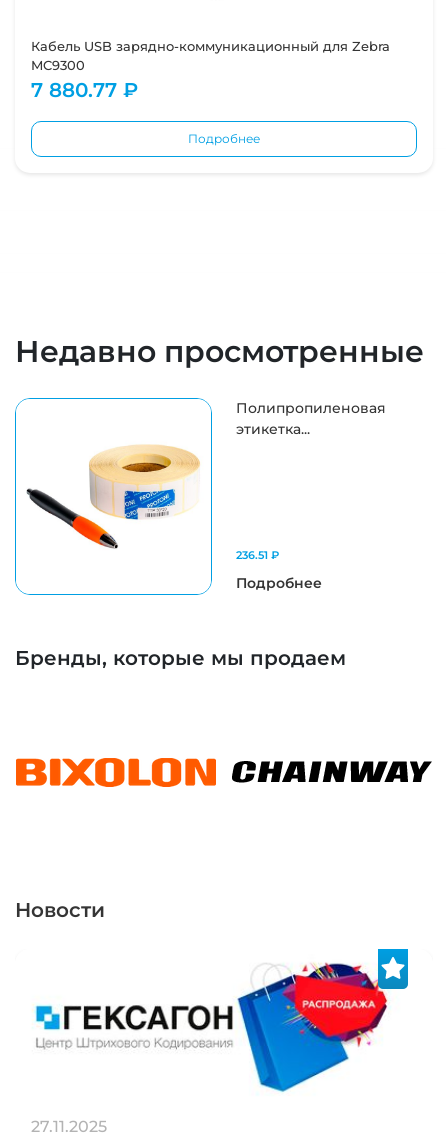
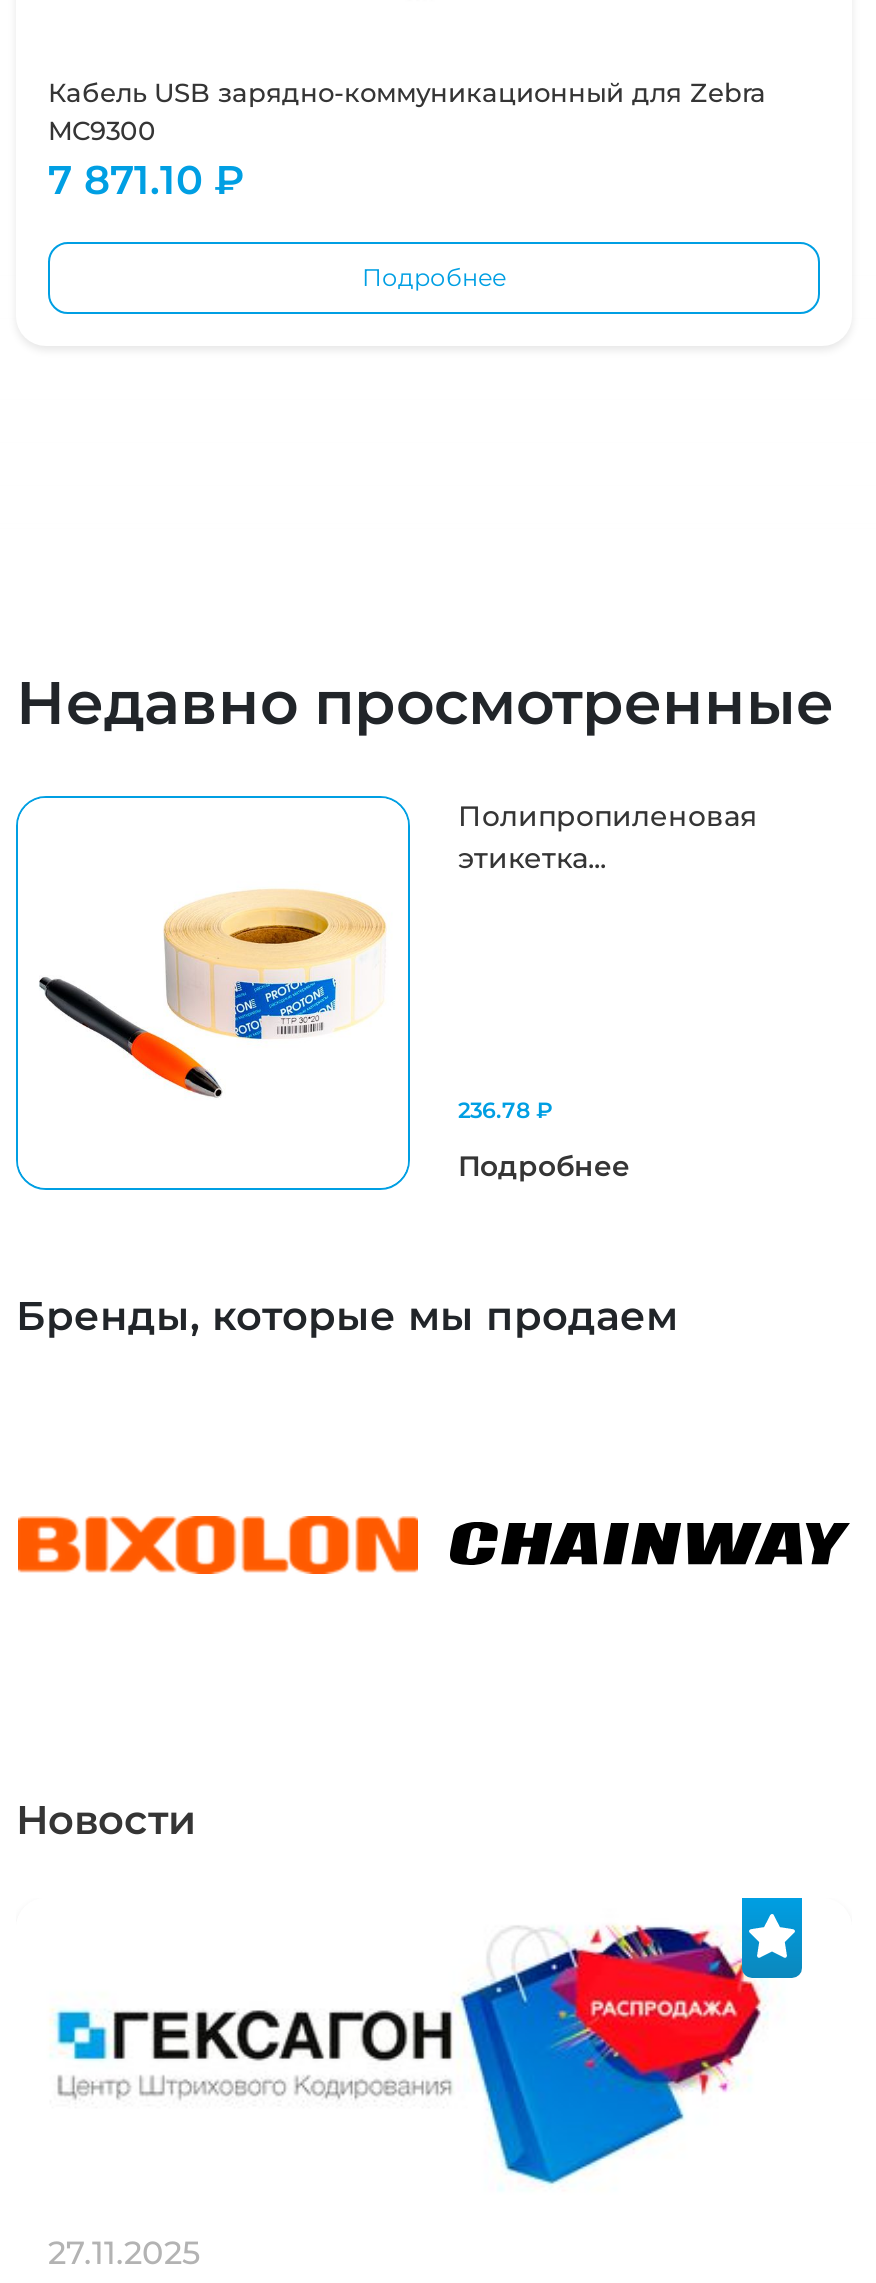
- 7 880.77 ₽
+ 7 871.10 ₽

- 236.51 ₽
+ 236.78 ₽
